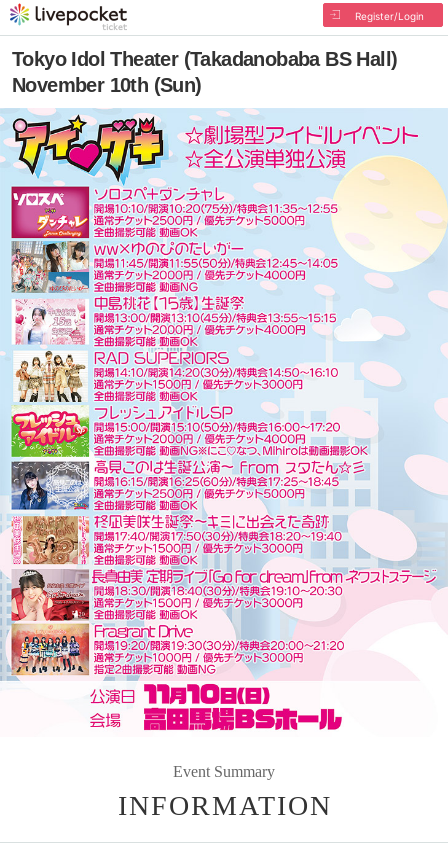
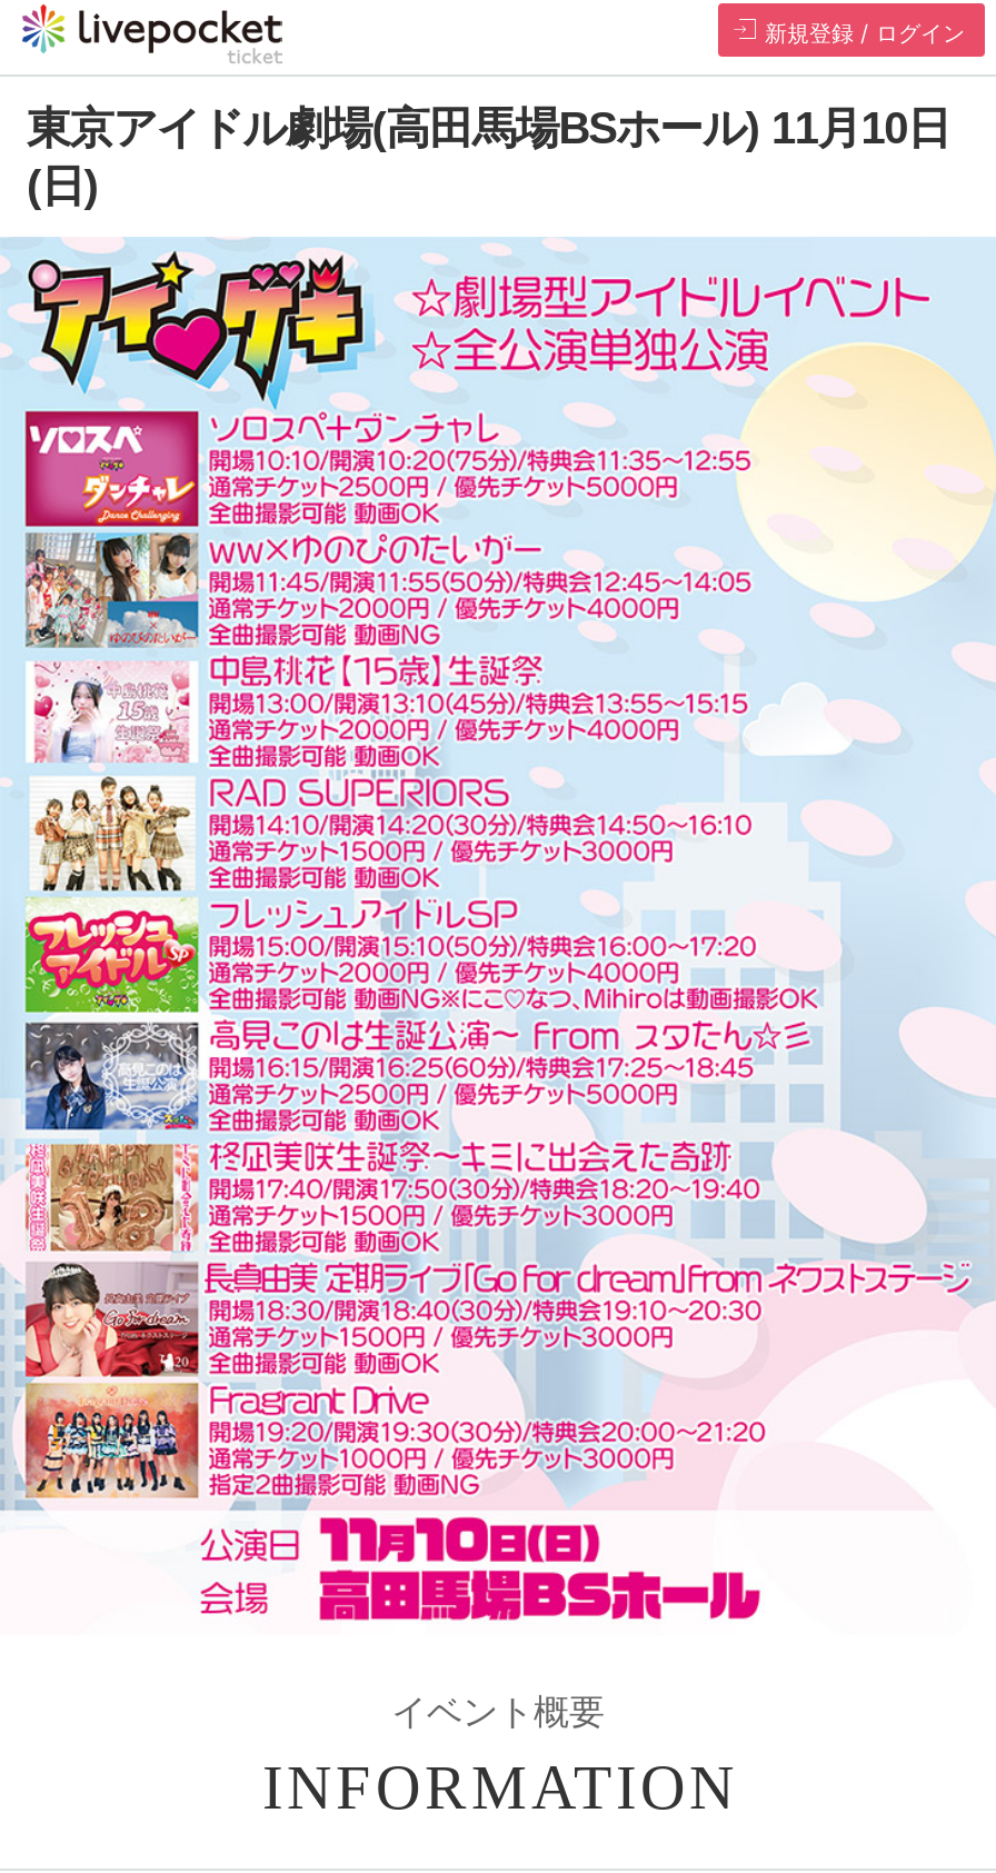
- Register/Login
+ 新規登録 / ログイン

- Tokyo Idol Theater (Takadanobaba BS Hall)
- November 10th (Sun)
+ 東京アイドル劇場(高田馬場BSホール) 11月10日
+ (日)

- Event Summary
+ イベント概要
